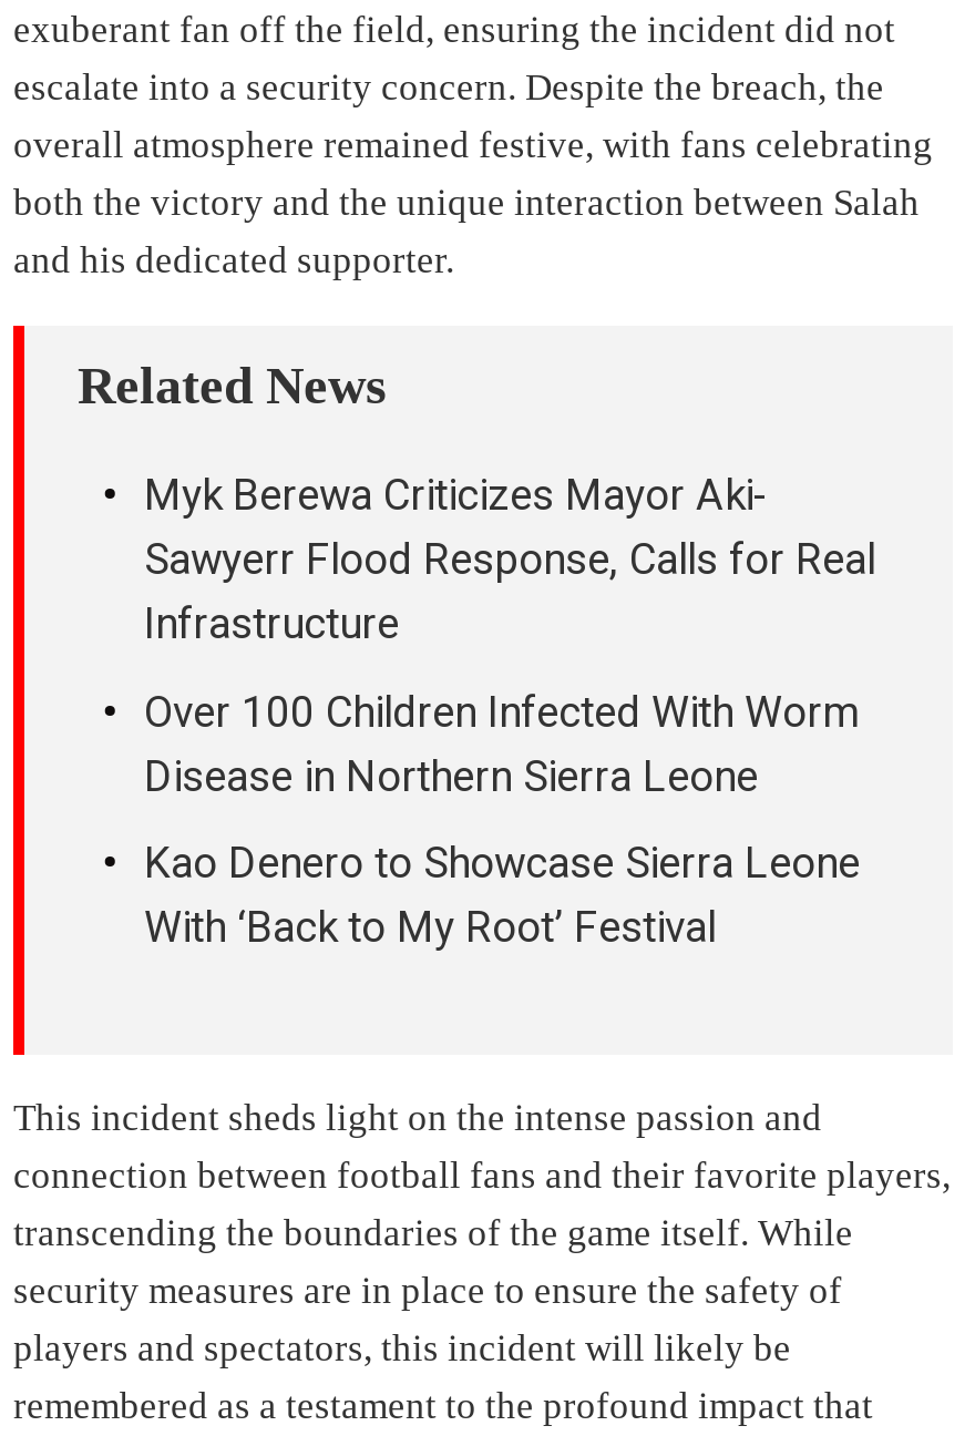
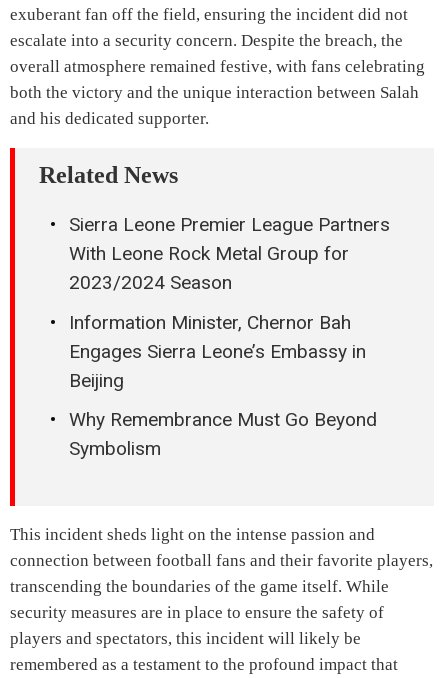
- Myk Berewa Criticizes Mayor Aki-
- Sawyerr Flood Response, Calls for Real
- Infrastructure
+ Sierra Leone Premier League Partners
+ With Leone Rock Metal Group for
+ 2023/2024 Season

- Over 100 Children Infected With Worm
- Disease in Northern Sierra Leone
+ Information Minister, Chernor Bah
+ Engages Sierra Leone’s Embassy in
+ Beijing

- Kao Denero to Showcase Sierra Leone
- With ‘Back to My Root’ Festival
+ Why Remembrance Must Go Beyond
+ Symbolism
